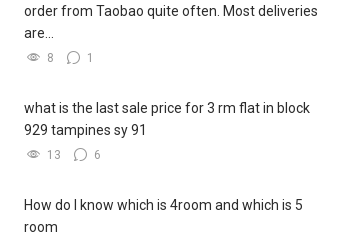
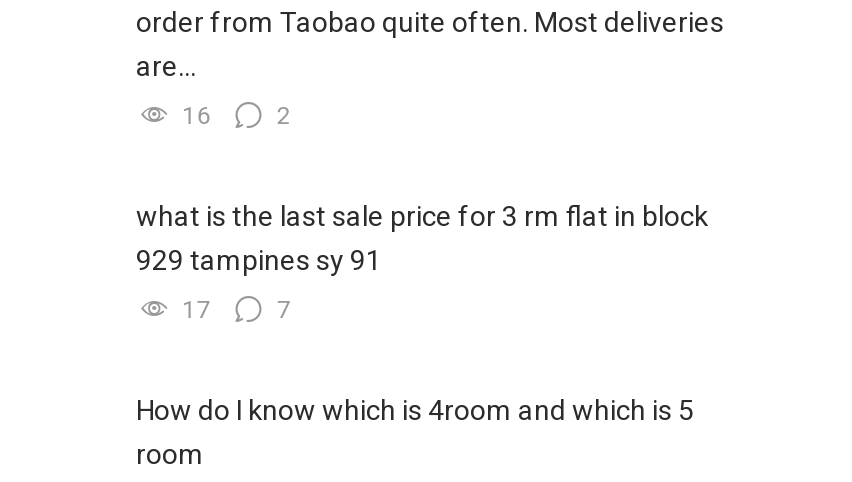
- 8
+ 16

- 1
+ 2

- 13
+ 17

- 6
+ 7
